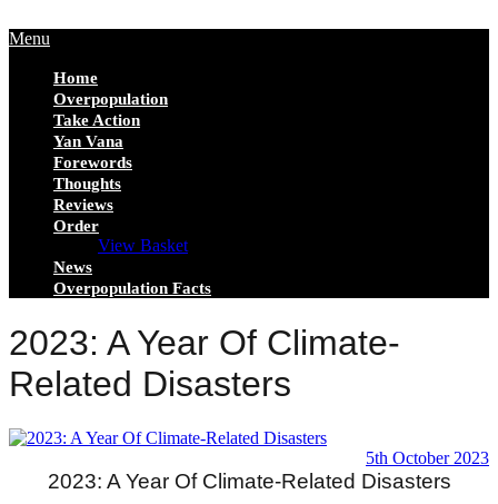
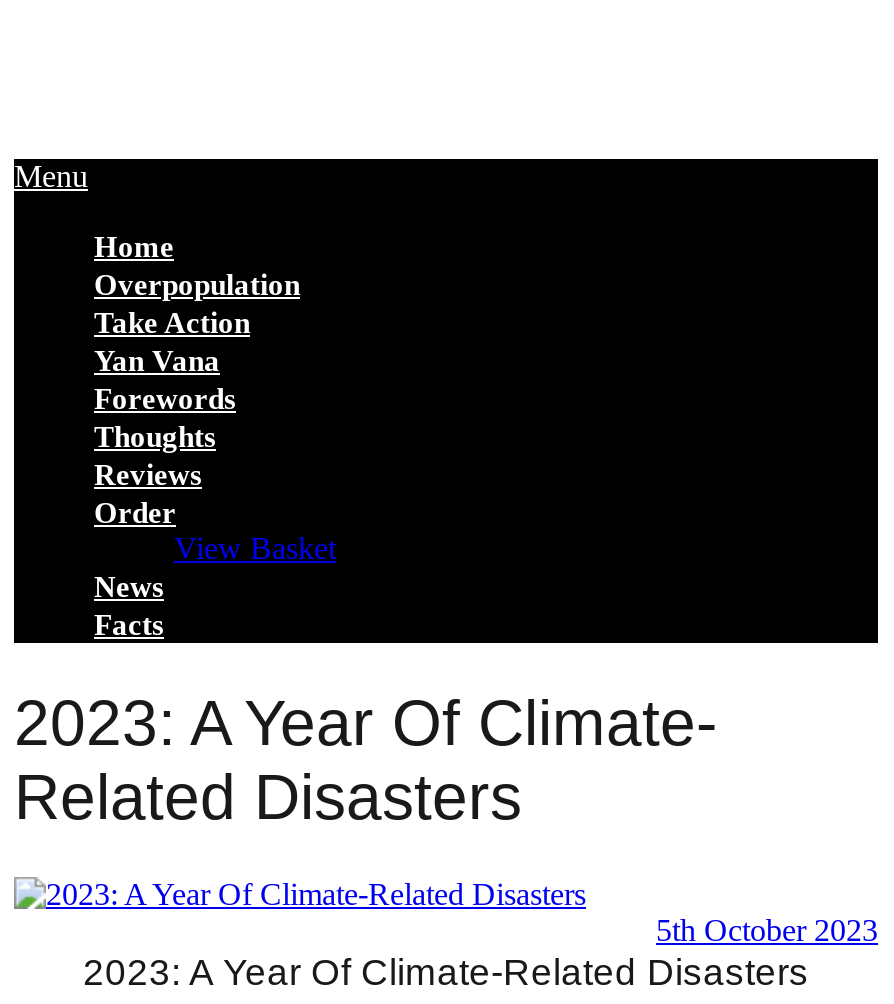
- Overpopulation Facts
+ Facts
